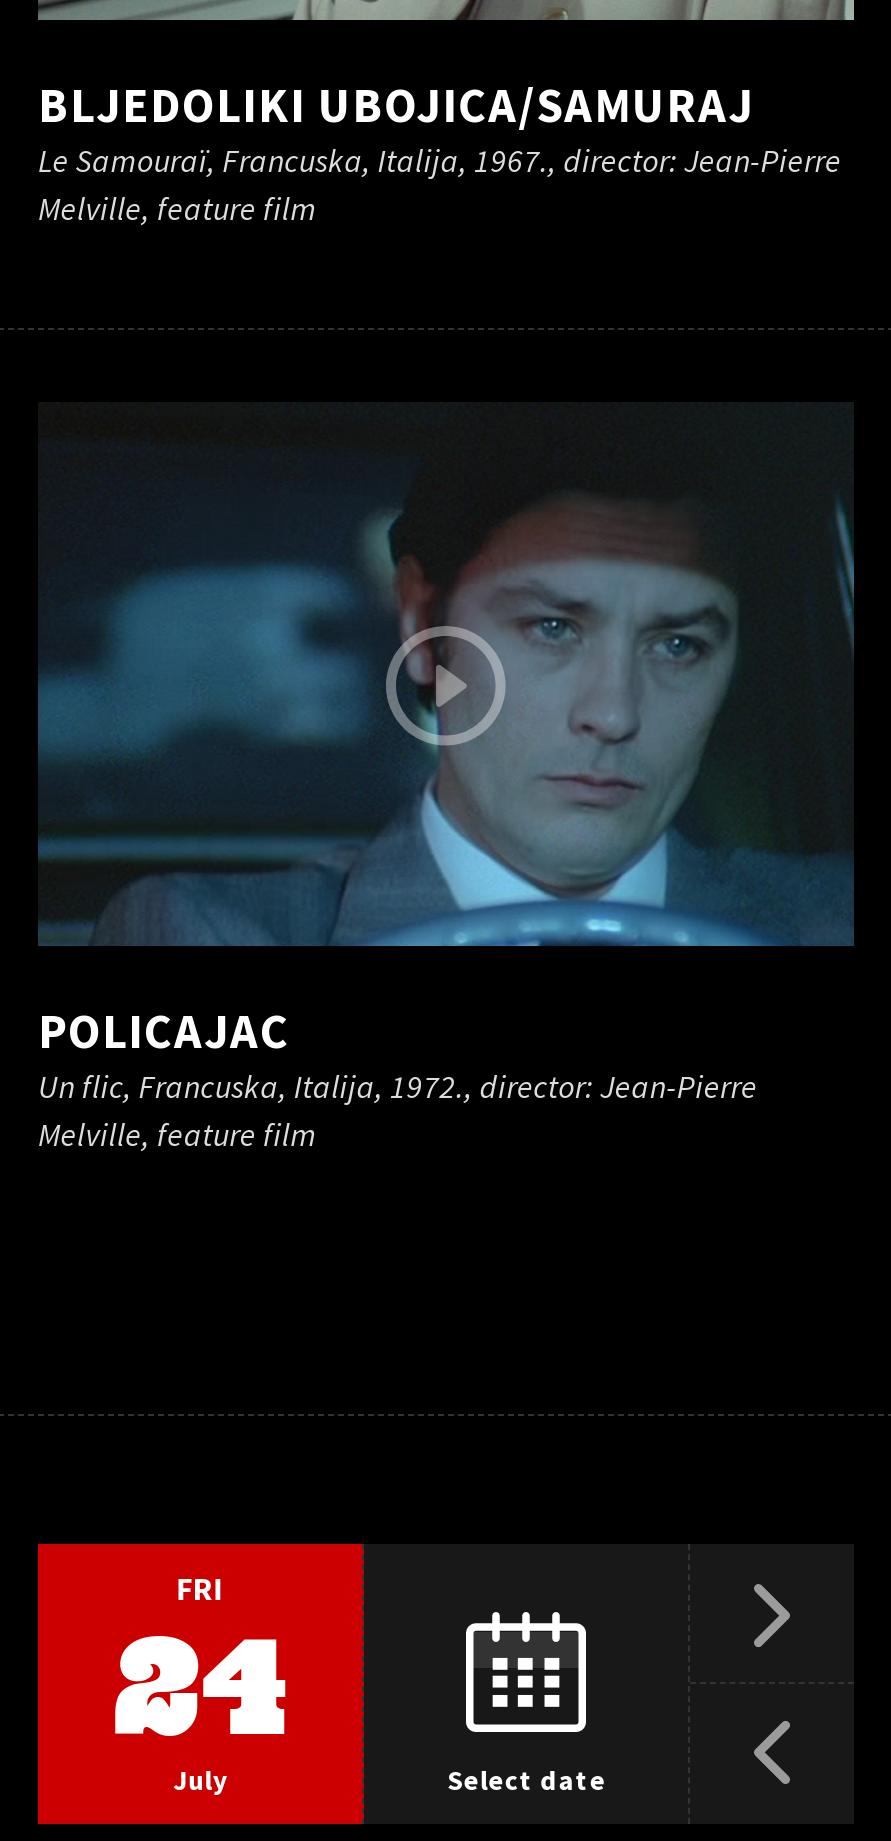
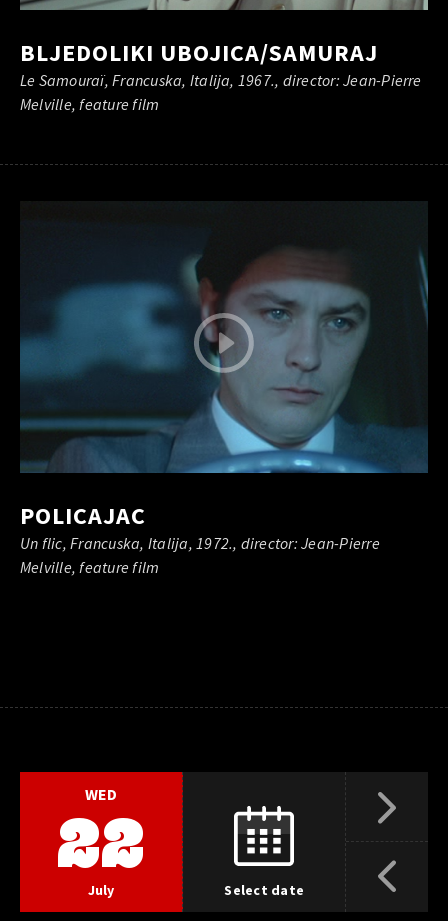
- FRI
- 24
+ WED
+ 22
